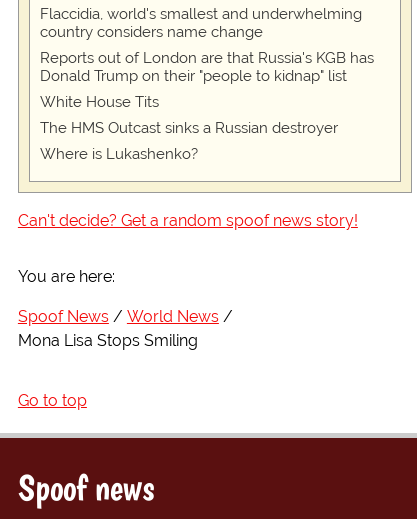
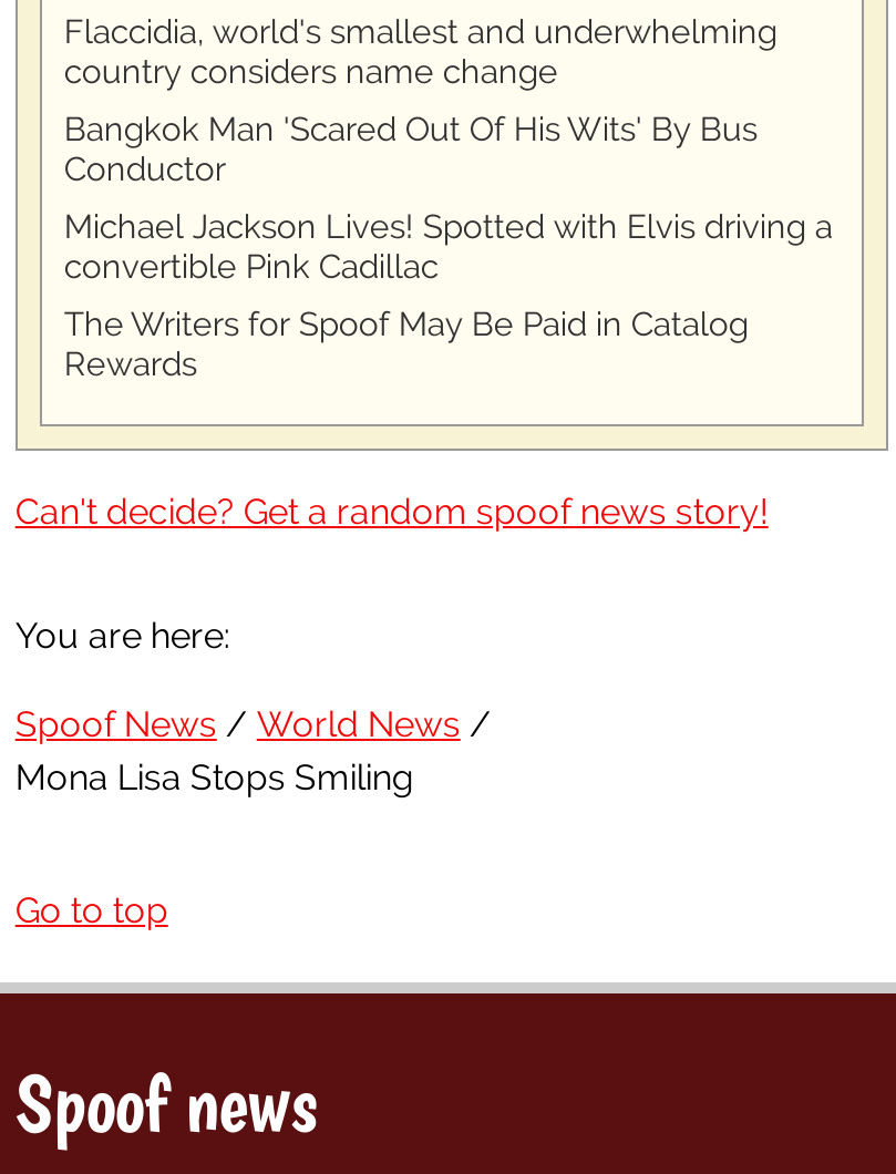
- Reports out of London are that Russia's KGB has
- Donald Trump on their "people to kidnap" list
- White House Tits
- The HMS Outcast sinks a Russian destroyer
- Where is Lukashenko?
+ Bangkok Man 'Scared Out Of His Wits' By Bus
+ Conductor
+ Michael Jackson Lives! Spotted with Elvis driving a
+ convertible Pink Cadillac
+ The Writers for Spoof May Be Paid in Catalog
+ Rewards
